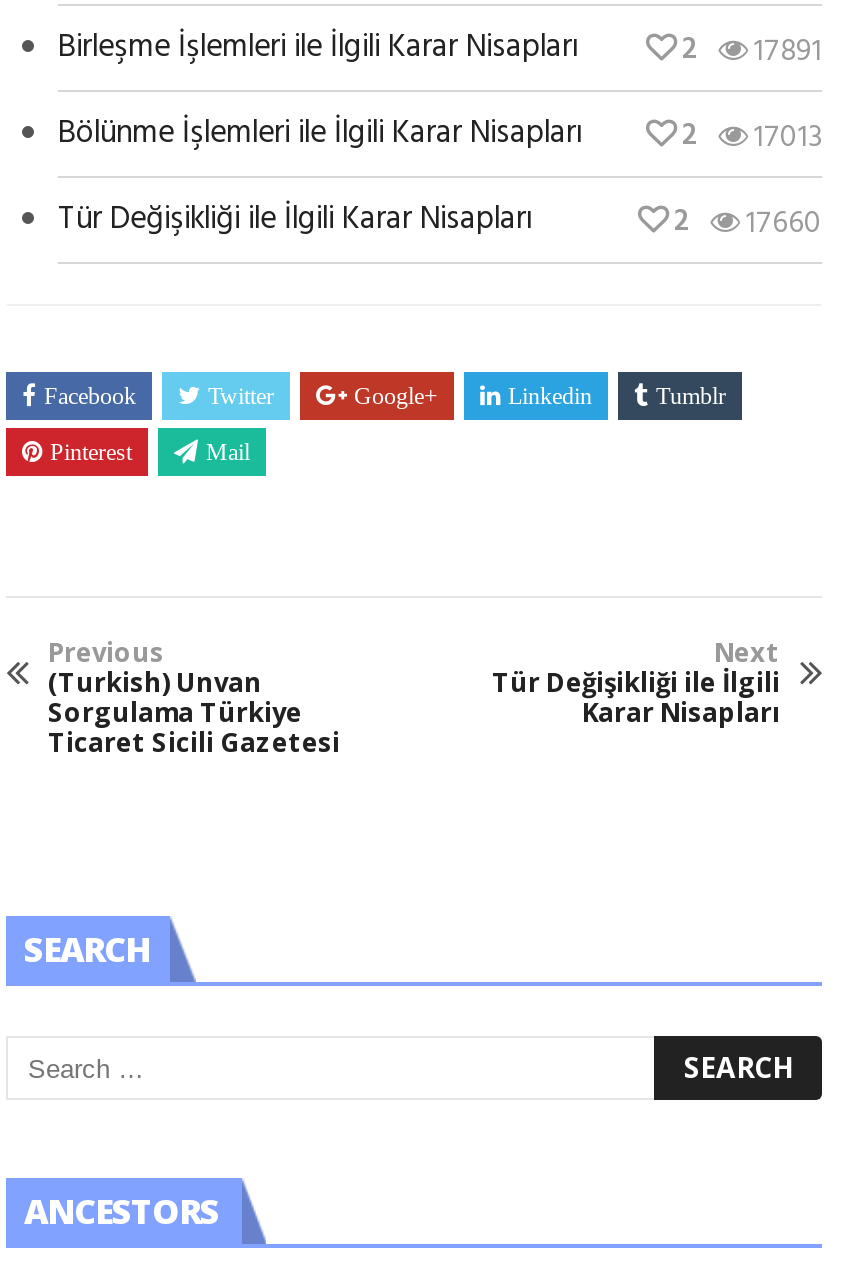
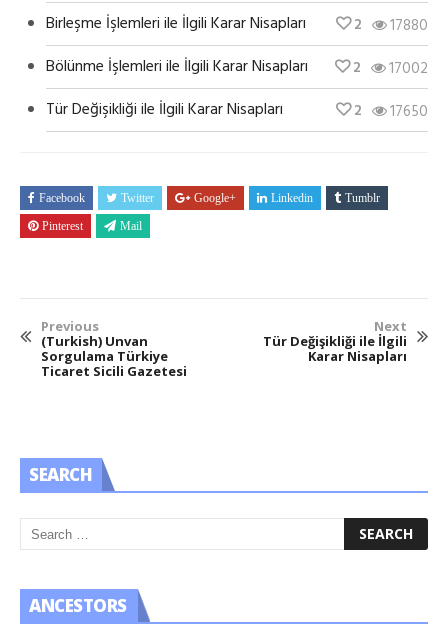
- 17891
+ 17880

- 17013
+ 17002

- 2 17660
+ 2 17650
